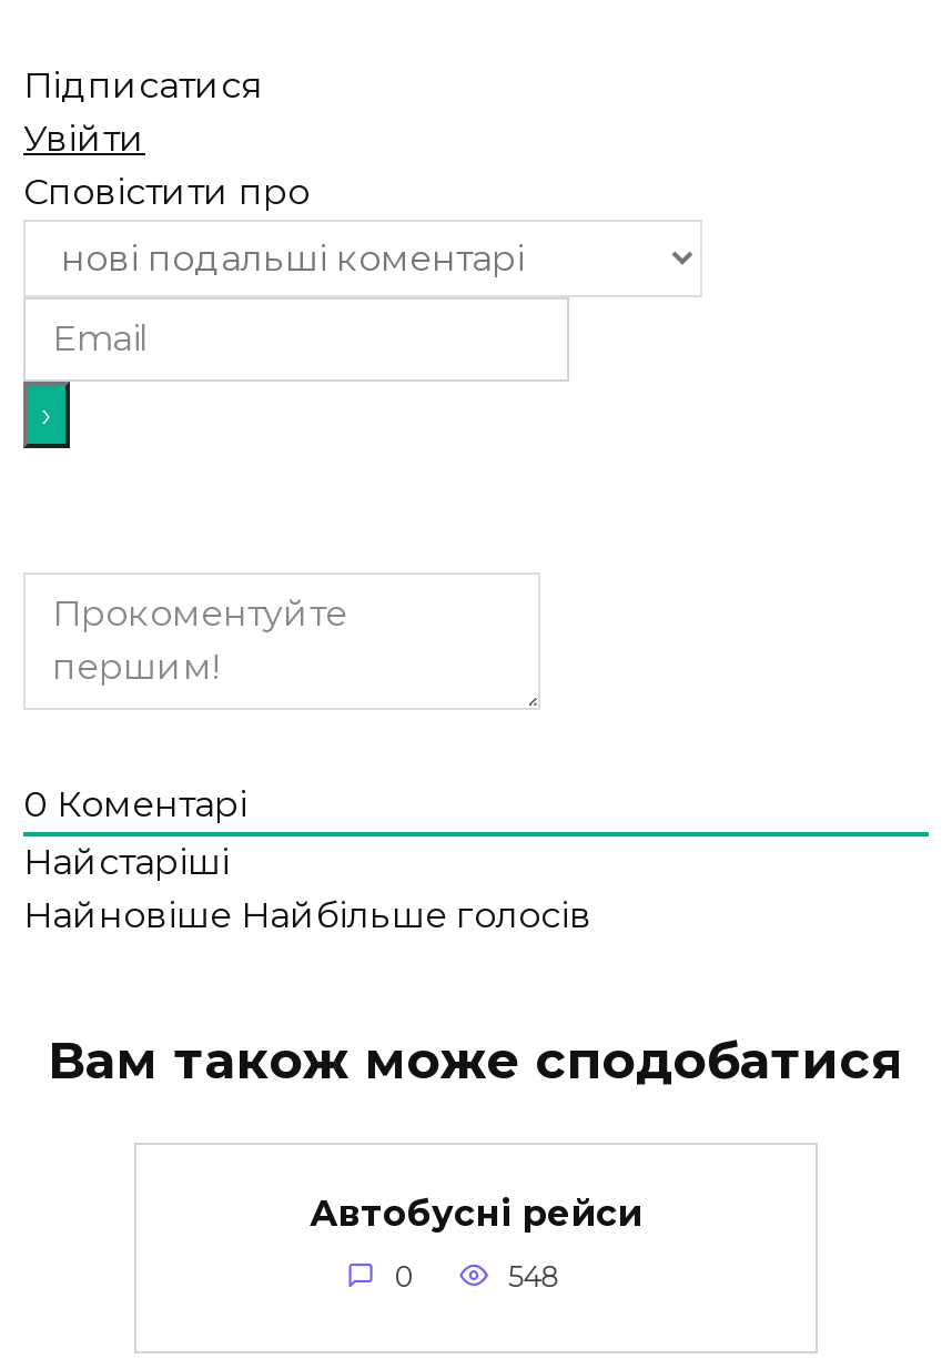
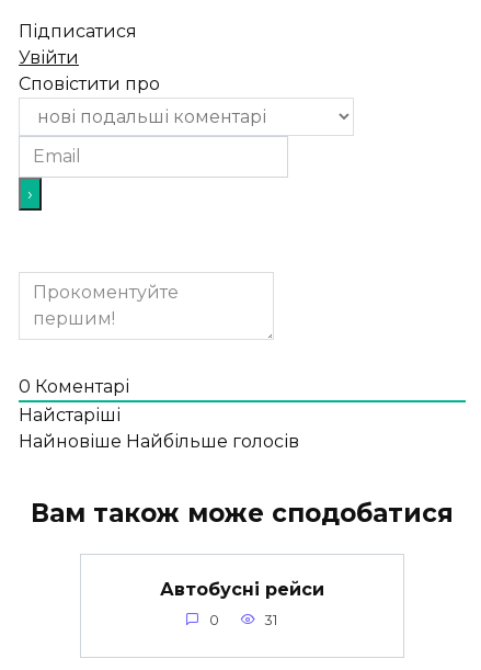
- 548
+ 31
